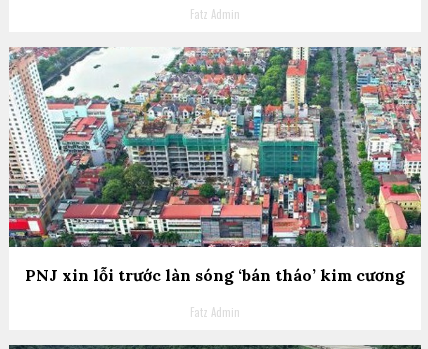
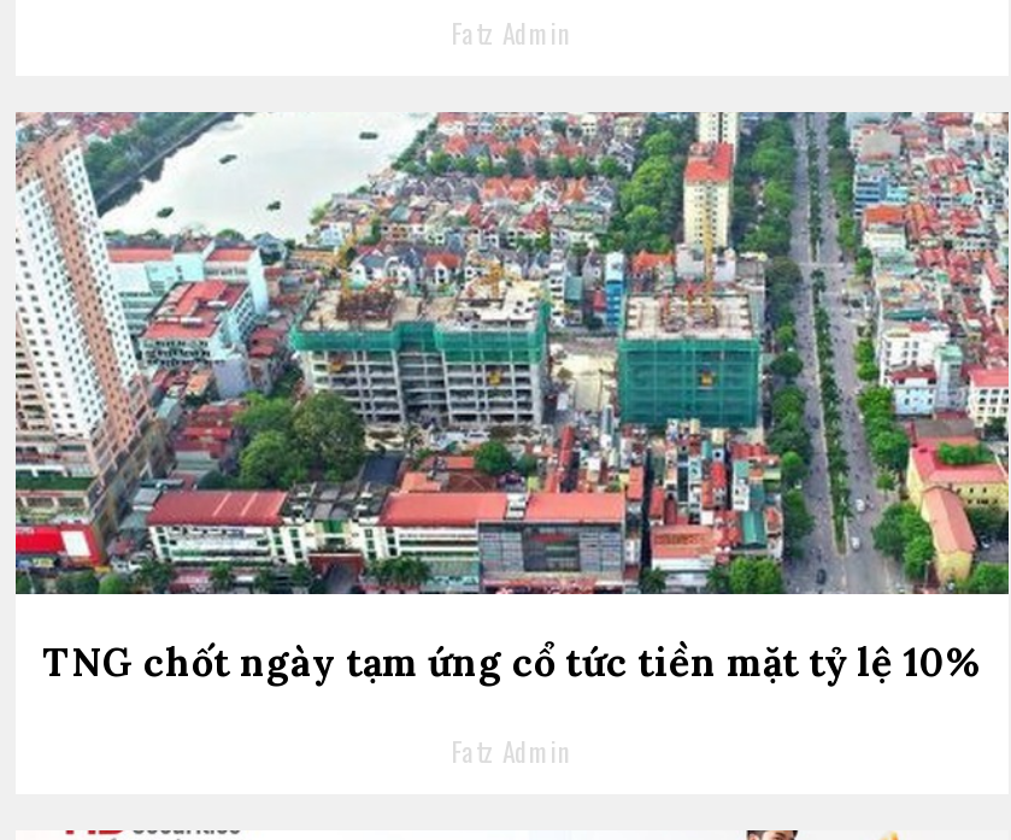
- PNJ xin lỗi trước làn sóng ‘bán tháo’ kim cương
+ TNG chốt ngày tạm ứng cổ tức tiền mặt tỷ lệ 10%
